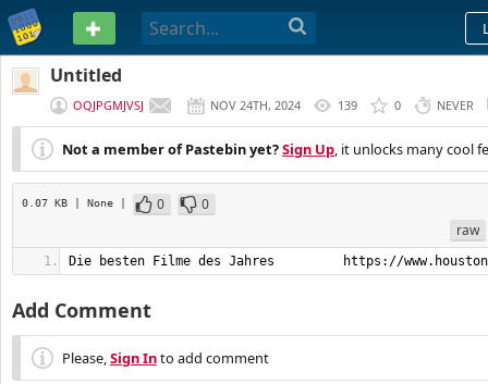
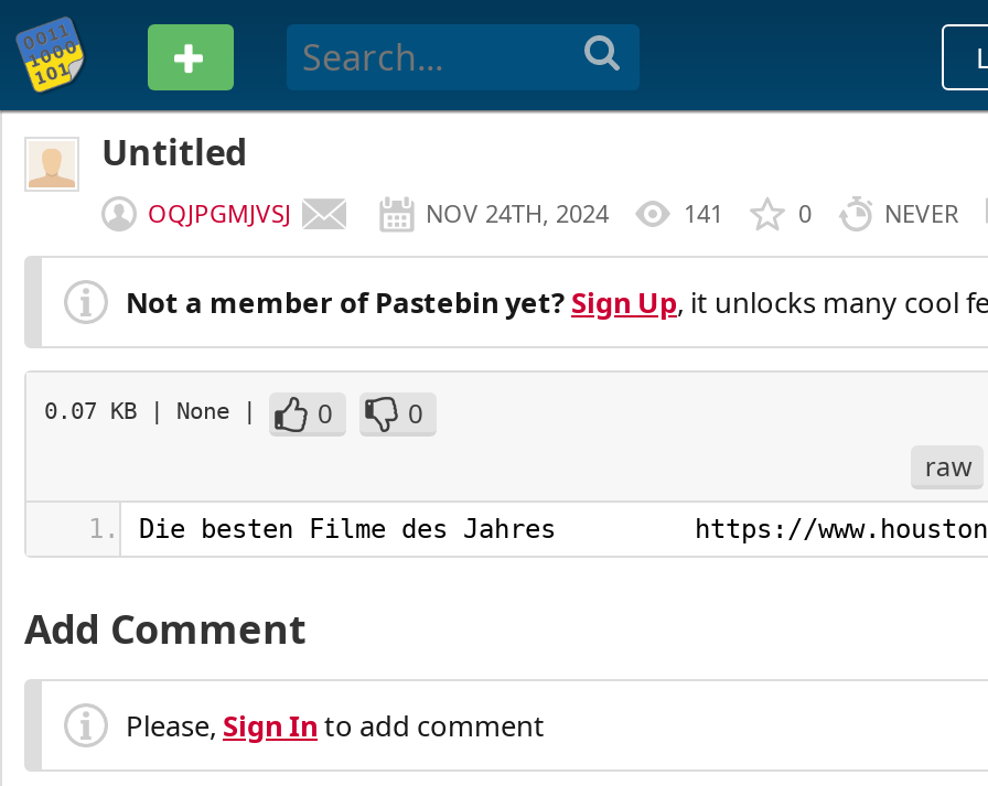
- 139
+ 141
